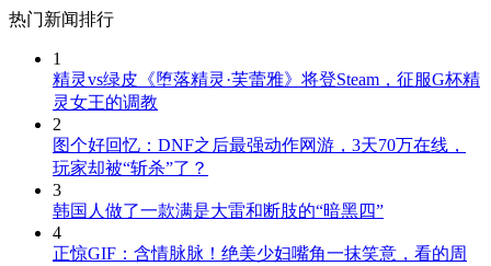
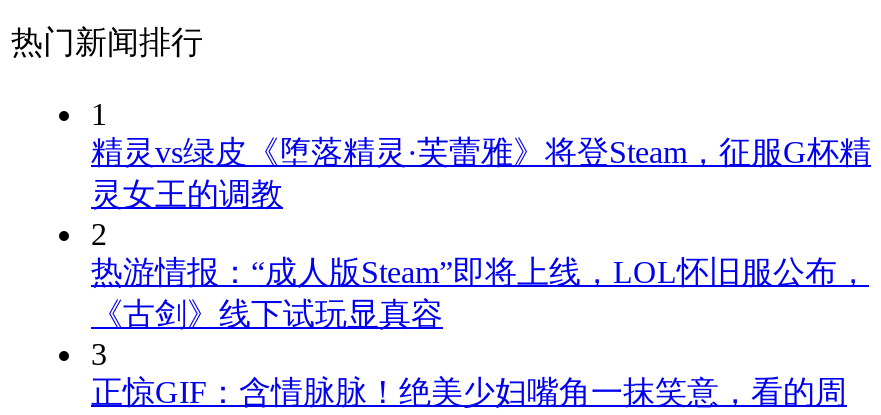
- 图个好回忆：DNF之后最强动作网游，3天70万在线，
- 玩家却被“斩杀”了？
+ 热游情报：“成人版Steam”即将上线，LOL怀旧服公布，
+ 《古剑》线下试玩显真容

- 韩国人做了一款满是大雷和断肢的“暗黑四”
- 4
